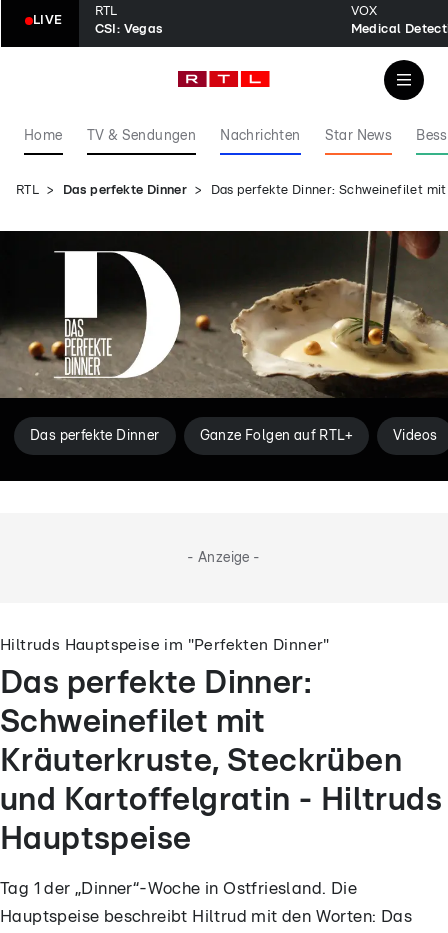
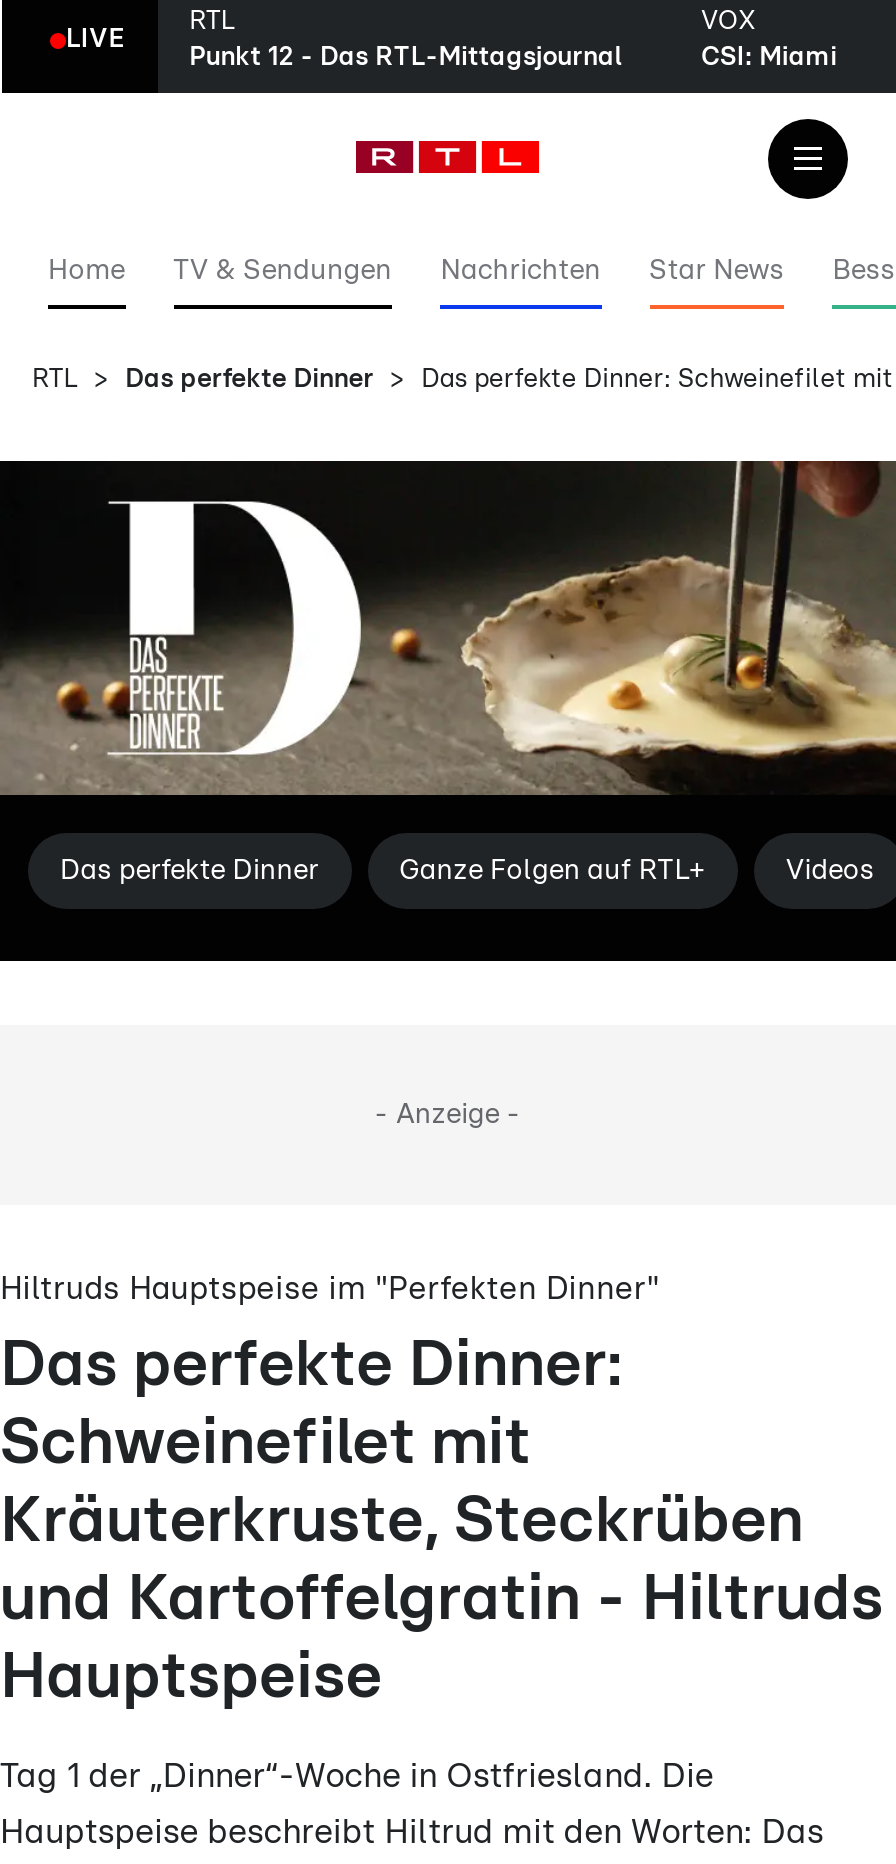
- CSI: Vegas
+ Punkt 12 - Das RTL-Mittagsjournal

+ CSI: Miami
